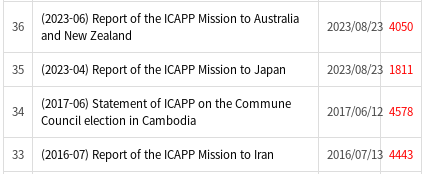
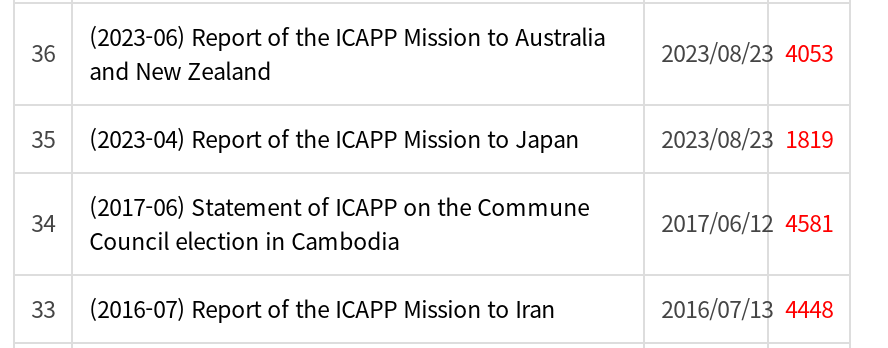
- 36 (2023-06) Report of the ICAPP Mission to Australia 2023/08/23 4050
+ 36 (2023-06) Report of the ICAPP Mission to Australia 2023/08/23 4053

- 2023/08/23 1811
+ 2023/08/23 1819

- 2017/06/12 4578
+ 2017/06/12 4581

- 2016/07/13 4443
+ 2016/07/13 4448
